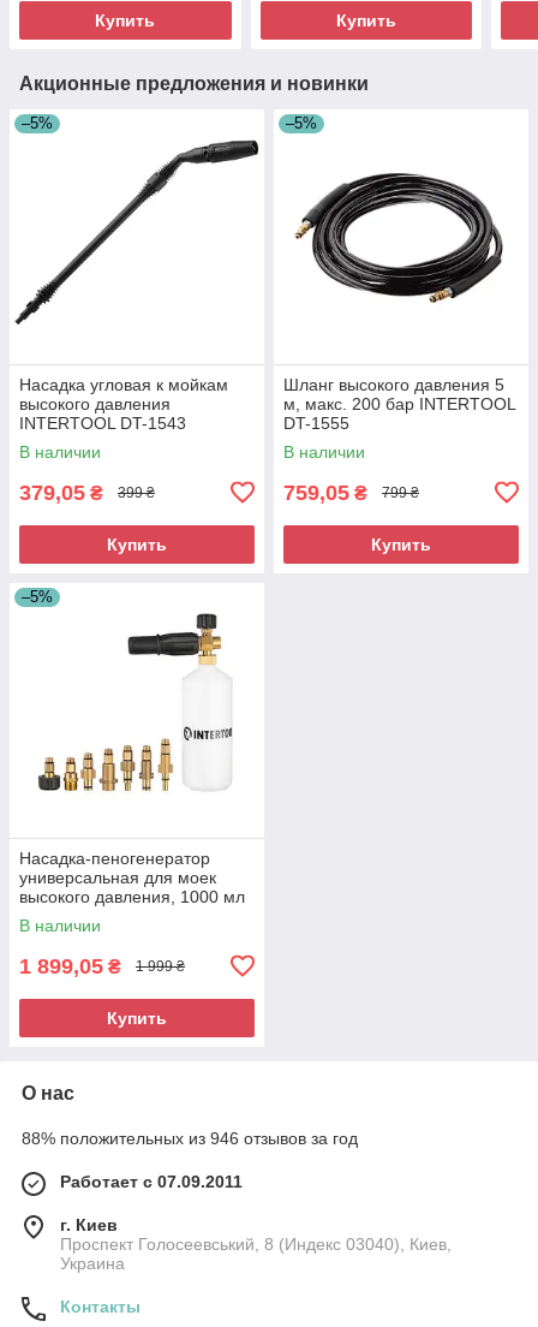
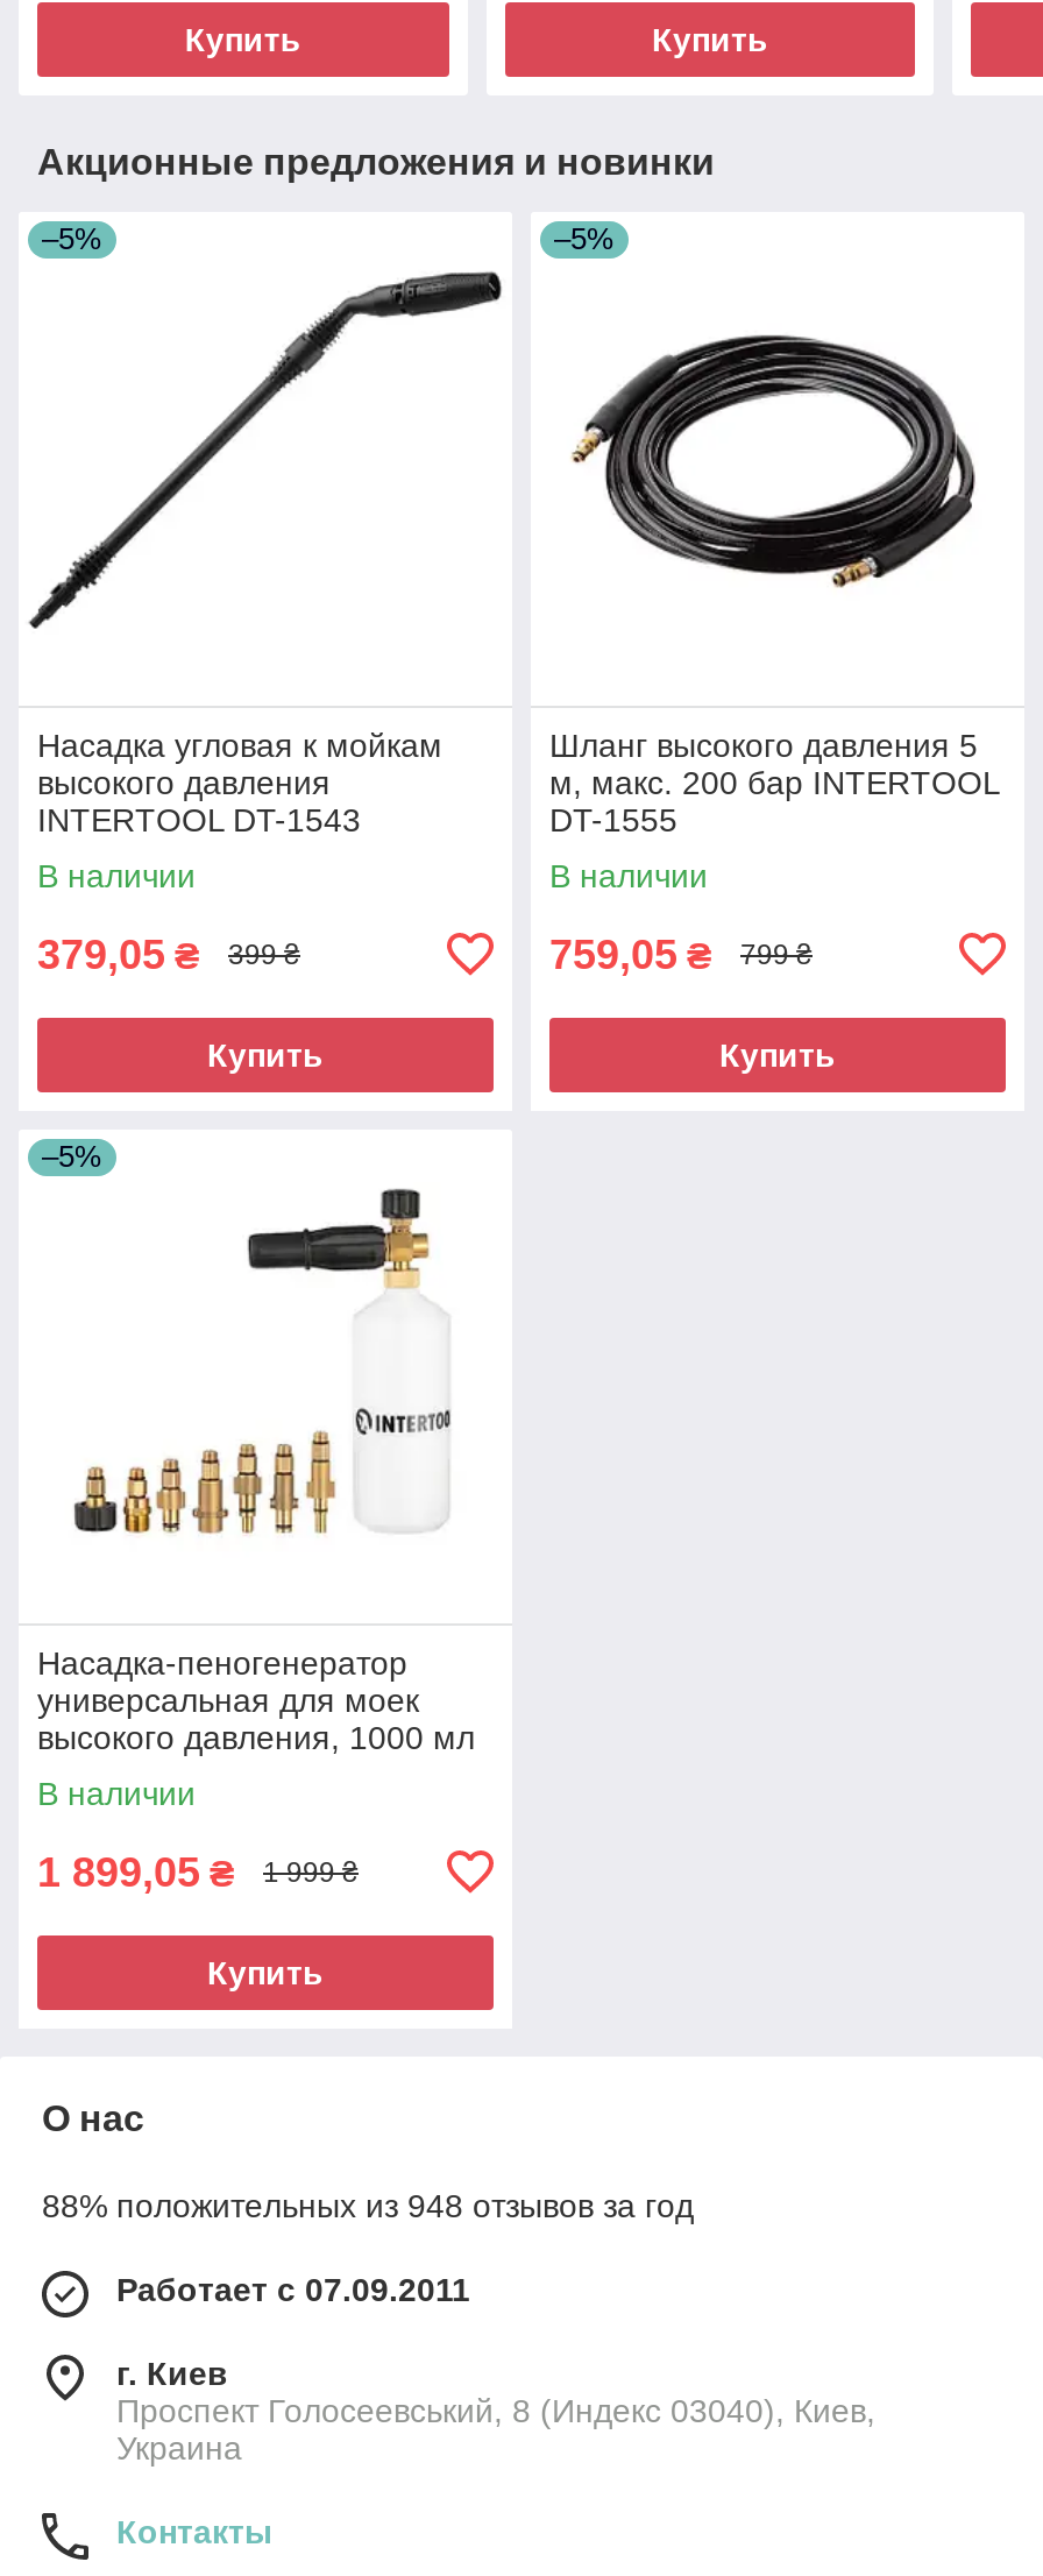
- 88% положительных из 946 отзывов за год
+ 88% положительных из 948 отзывов за год
